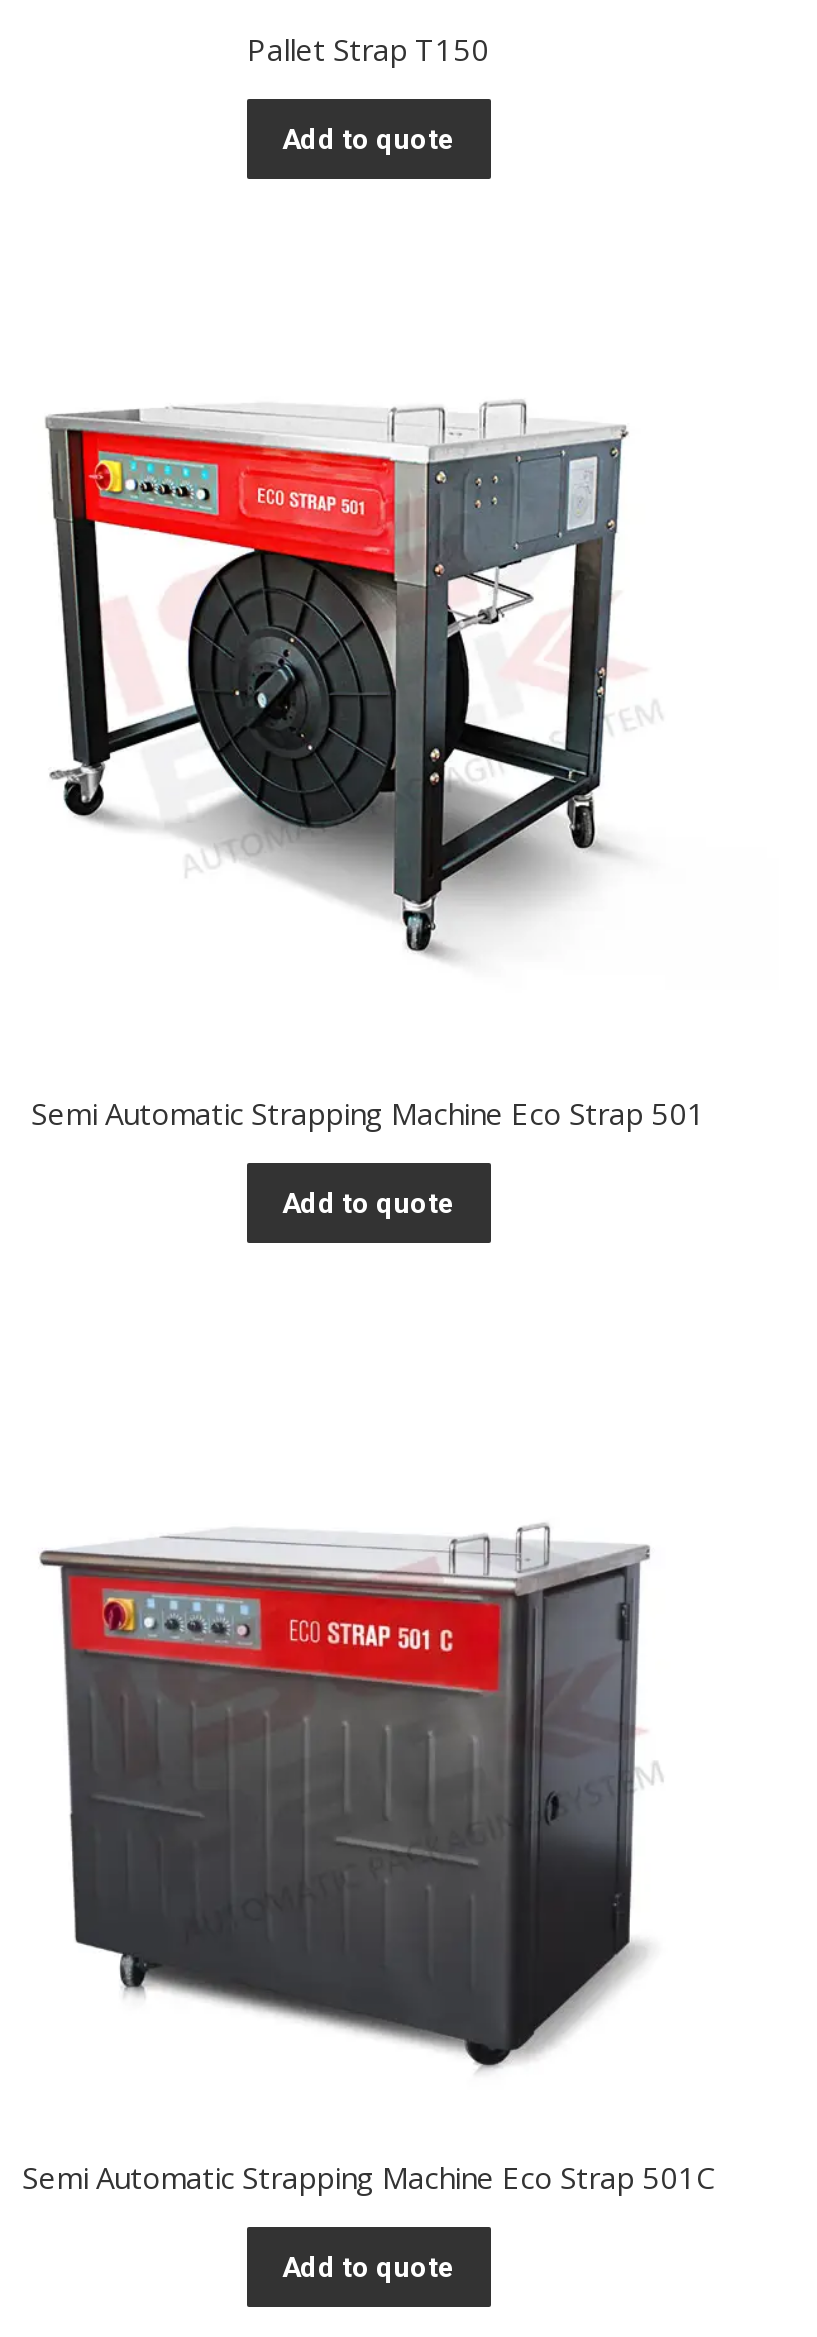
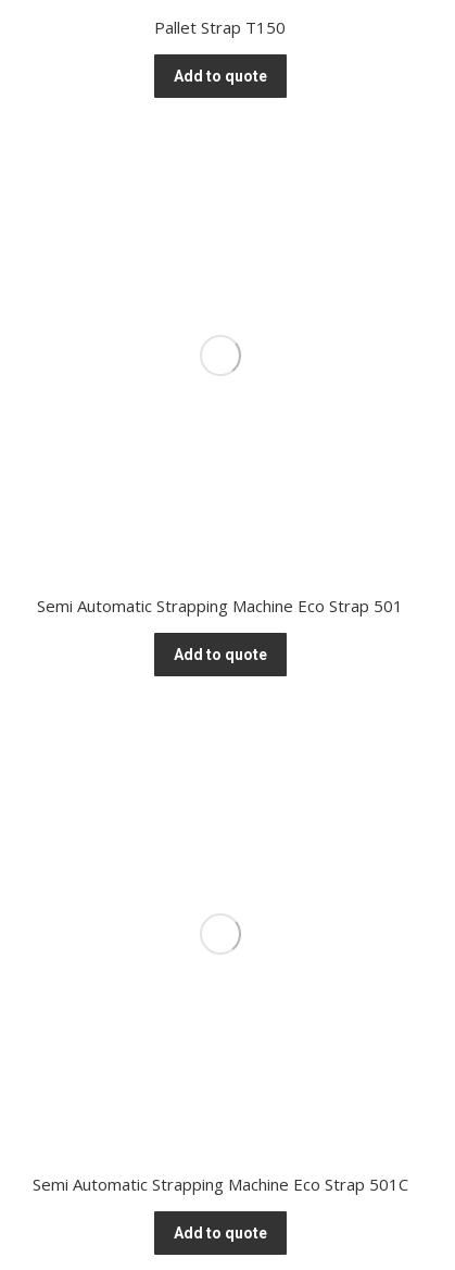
- [image]

- [image]
